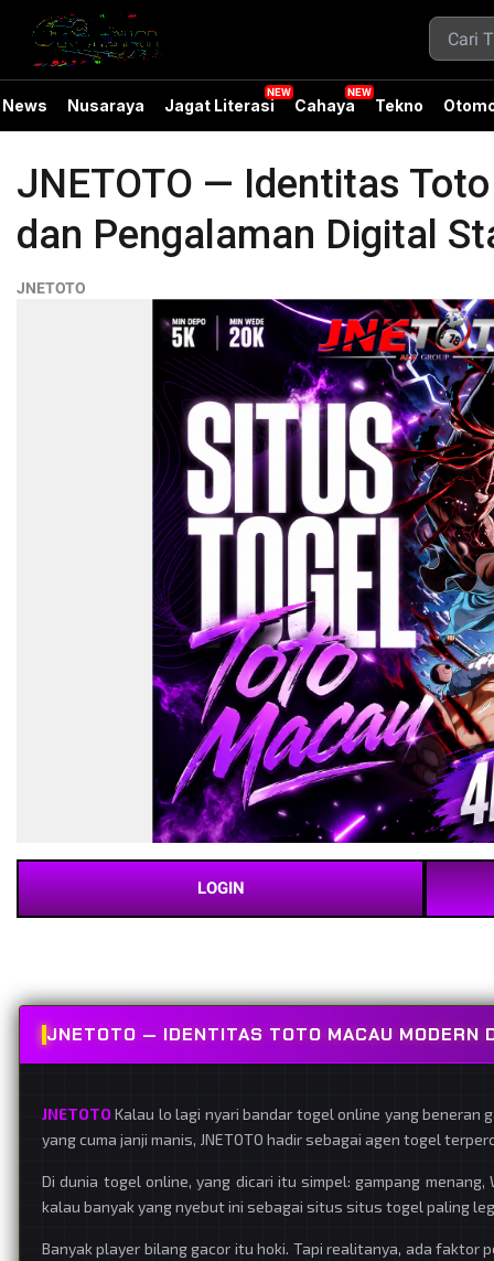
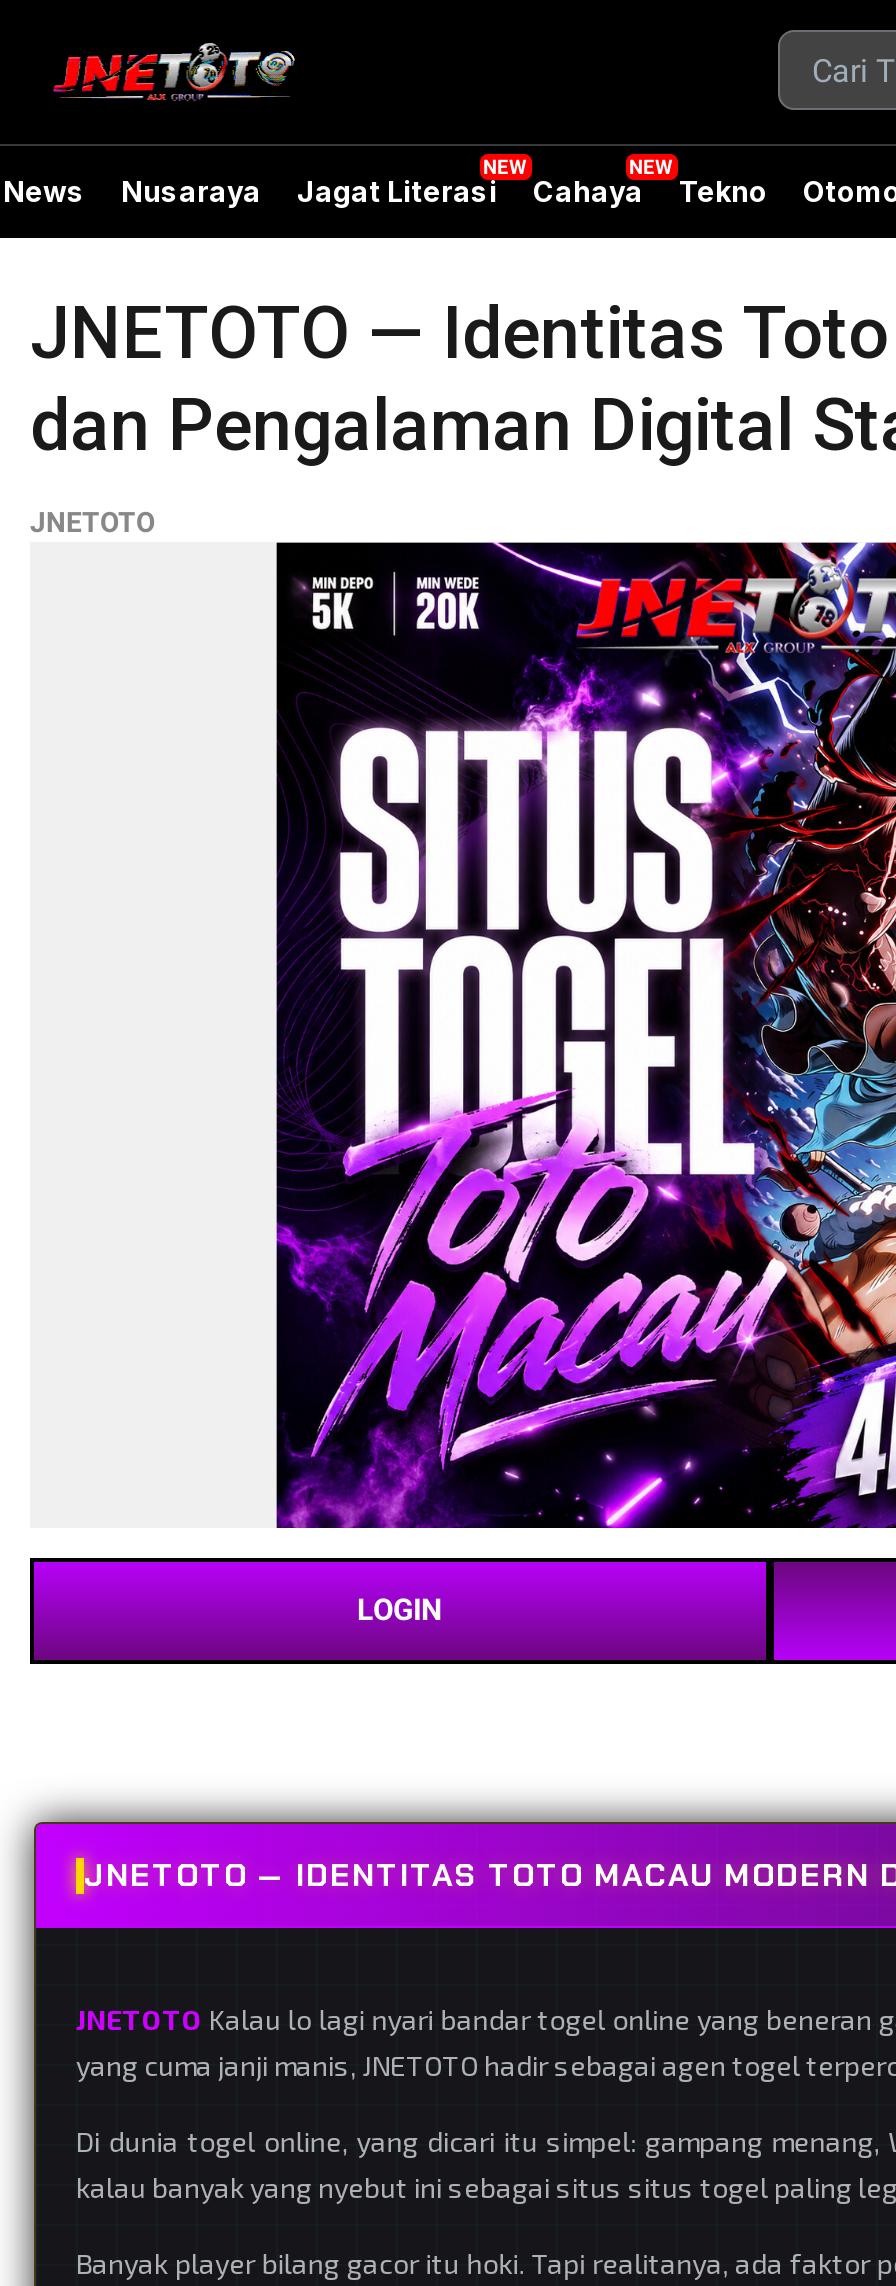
- [image]
+ [image]
